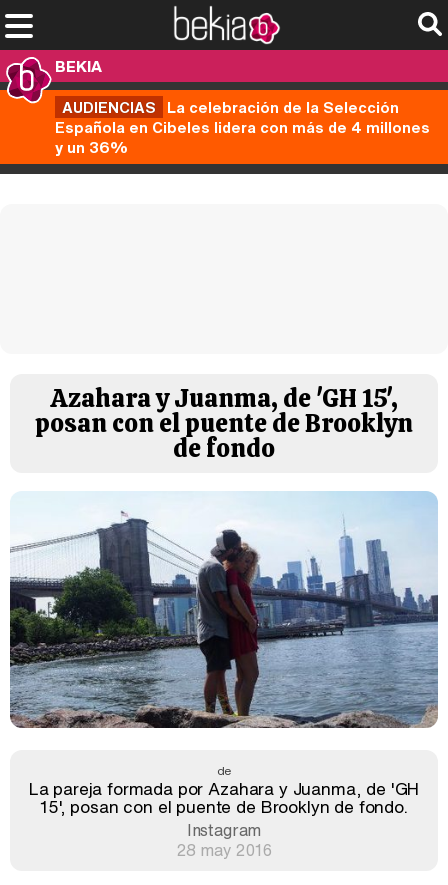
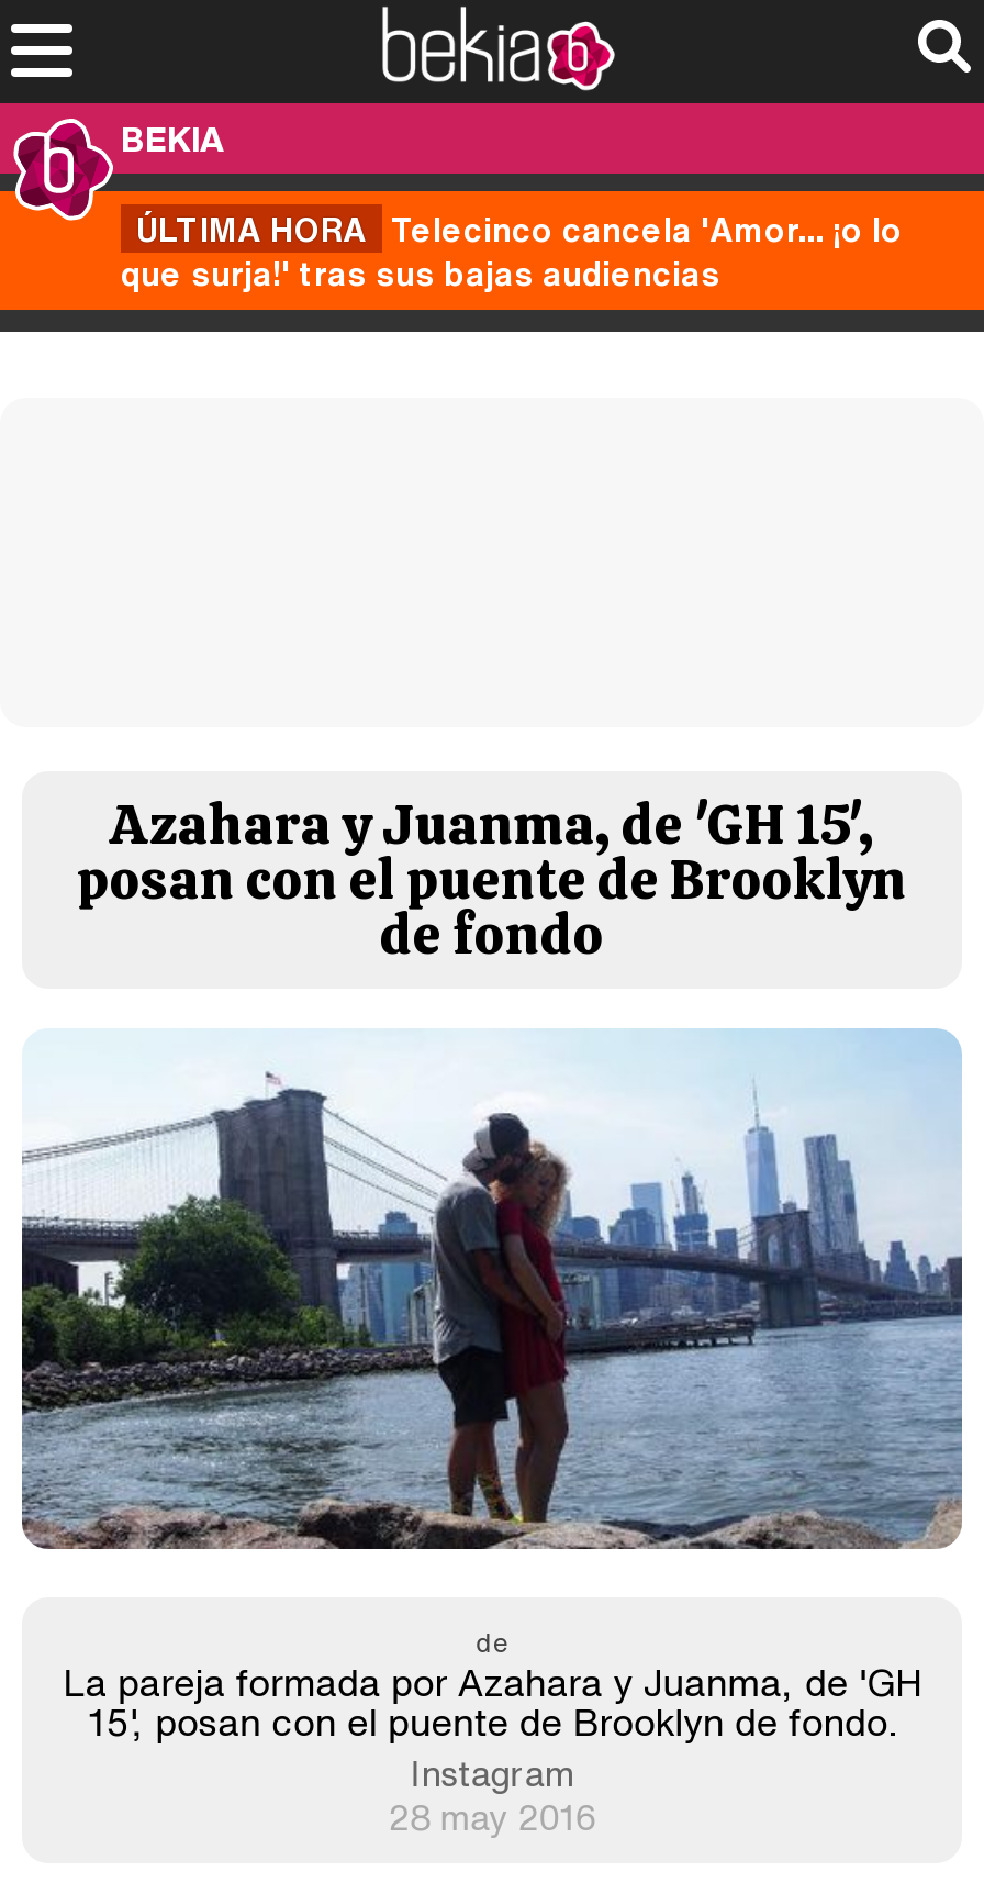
- AUDIENCIAS La celebración de la Selección
- Española en Cibeles lidera con más de 4 millones
- y un 36%
+ ÚLTIMA HORA Telecinco cancela 'Amor... ¡o lo
+ que surja!' tras sus bajas audiencias
